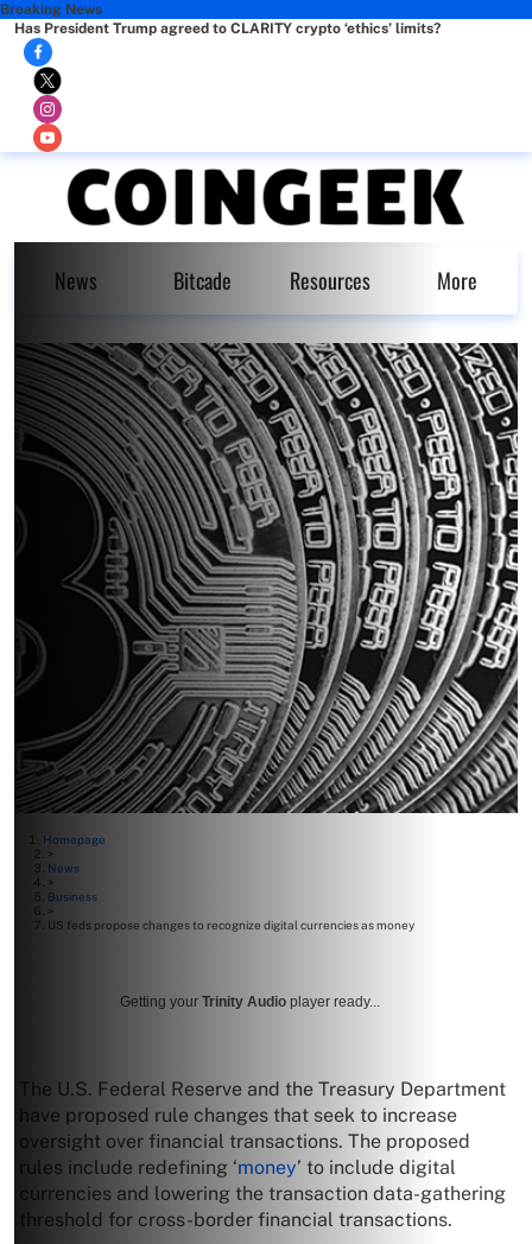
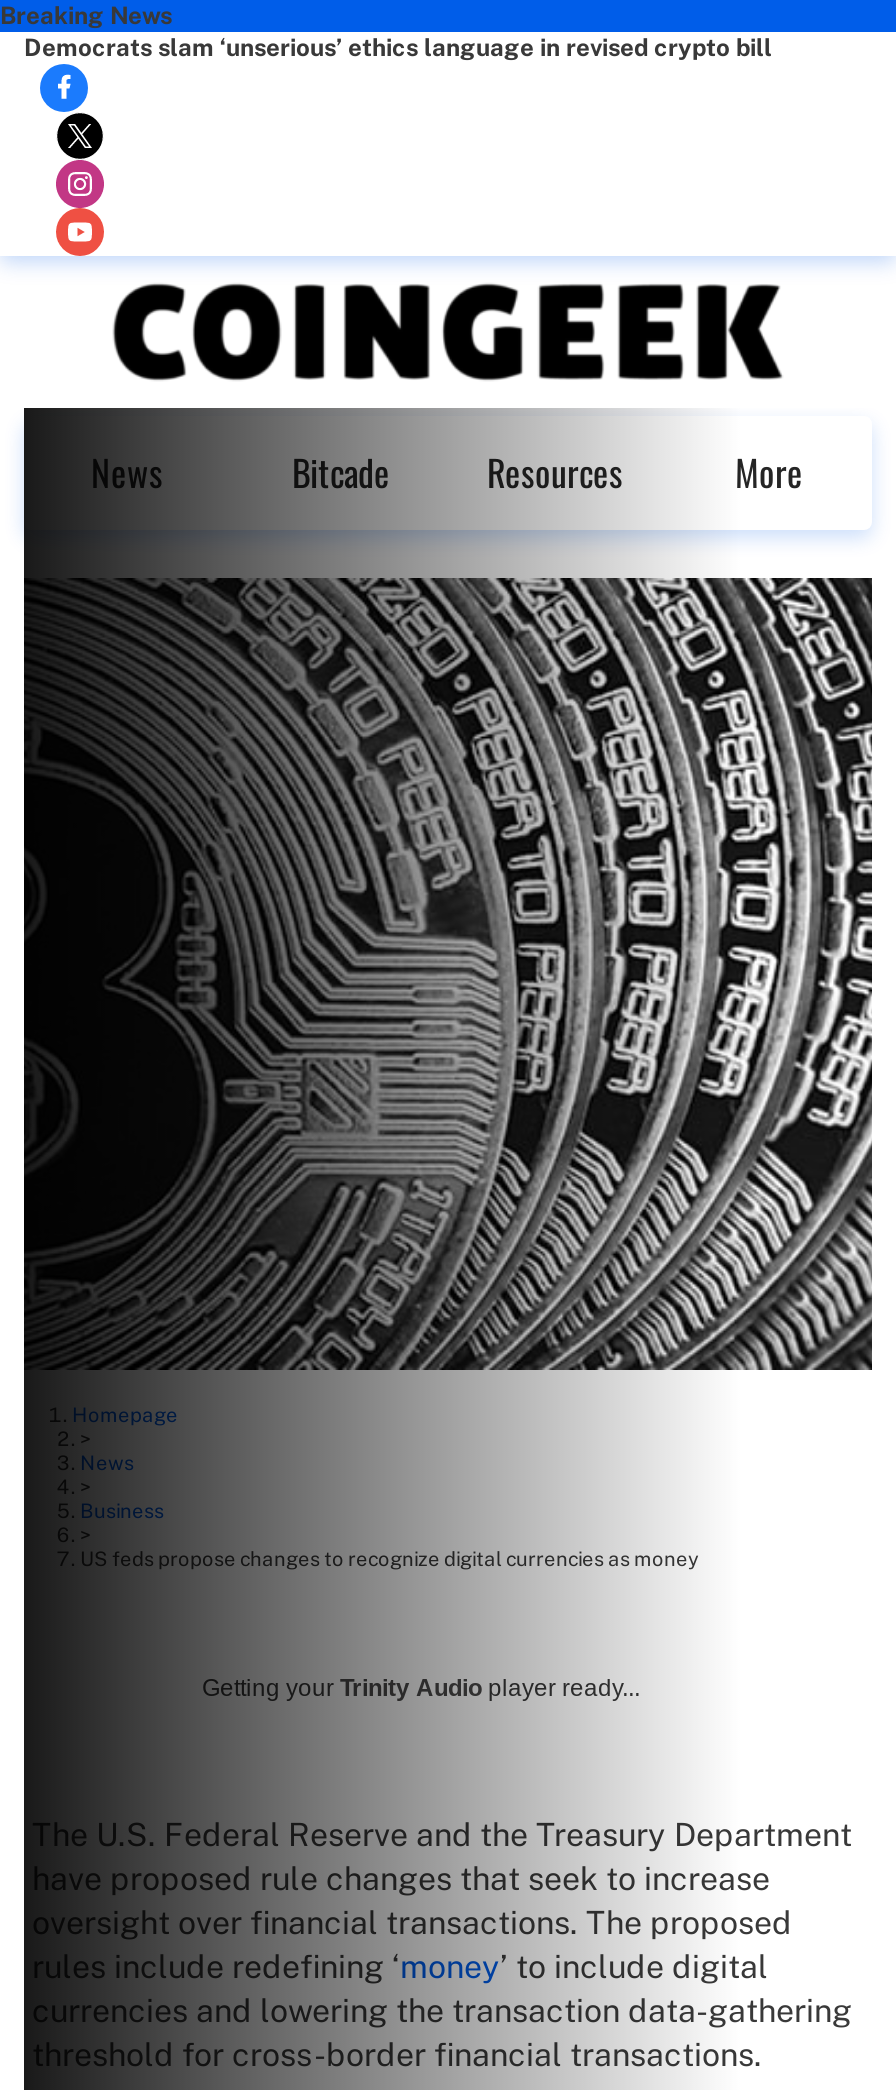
- Has President Trump agreed to CLARITY crypto ‘ethics’ limits?
+ Democrats slam ‘unserious’ ethics language in revised crypto bill
